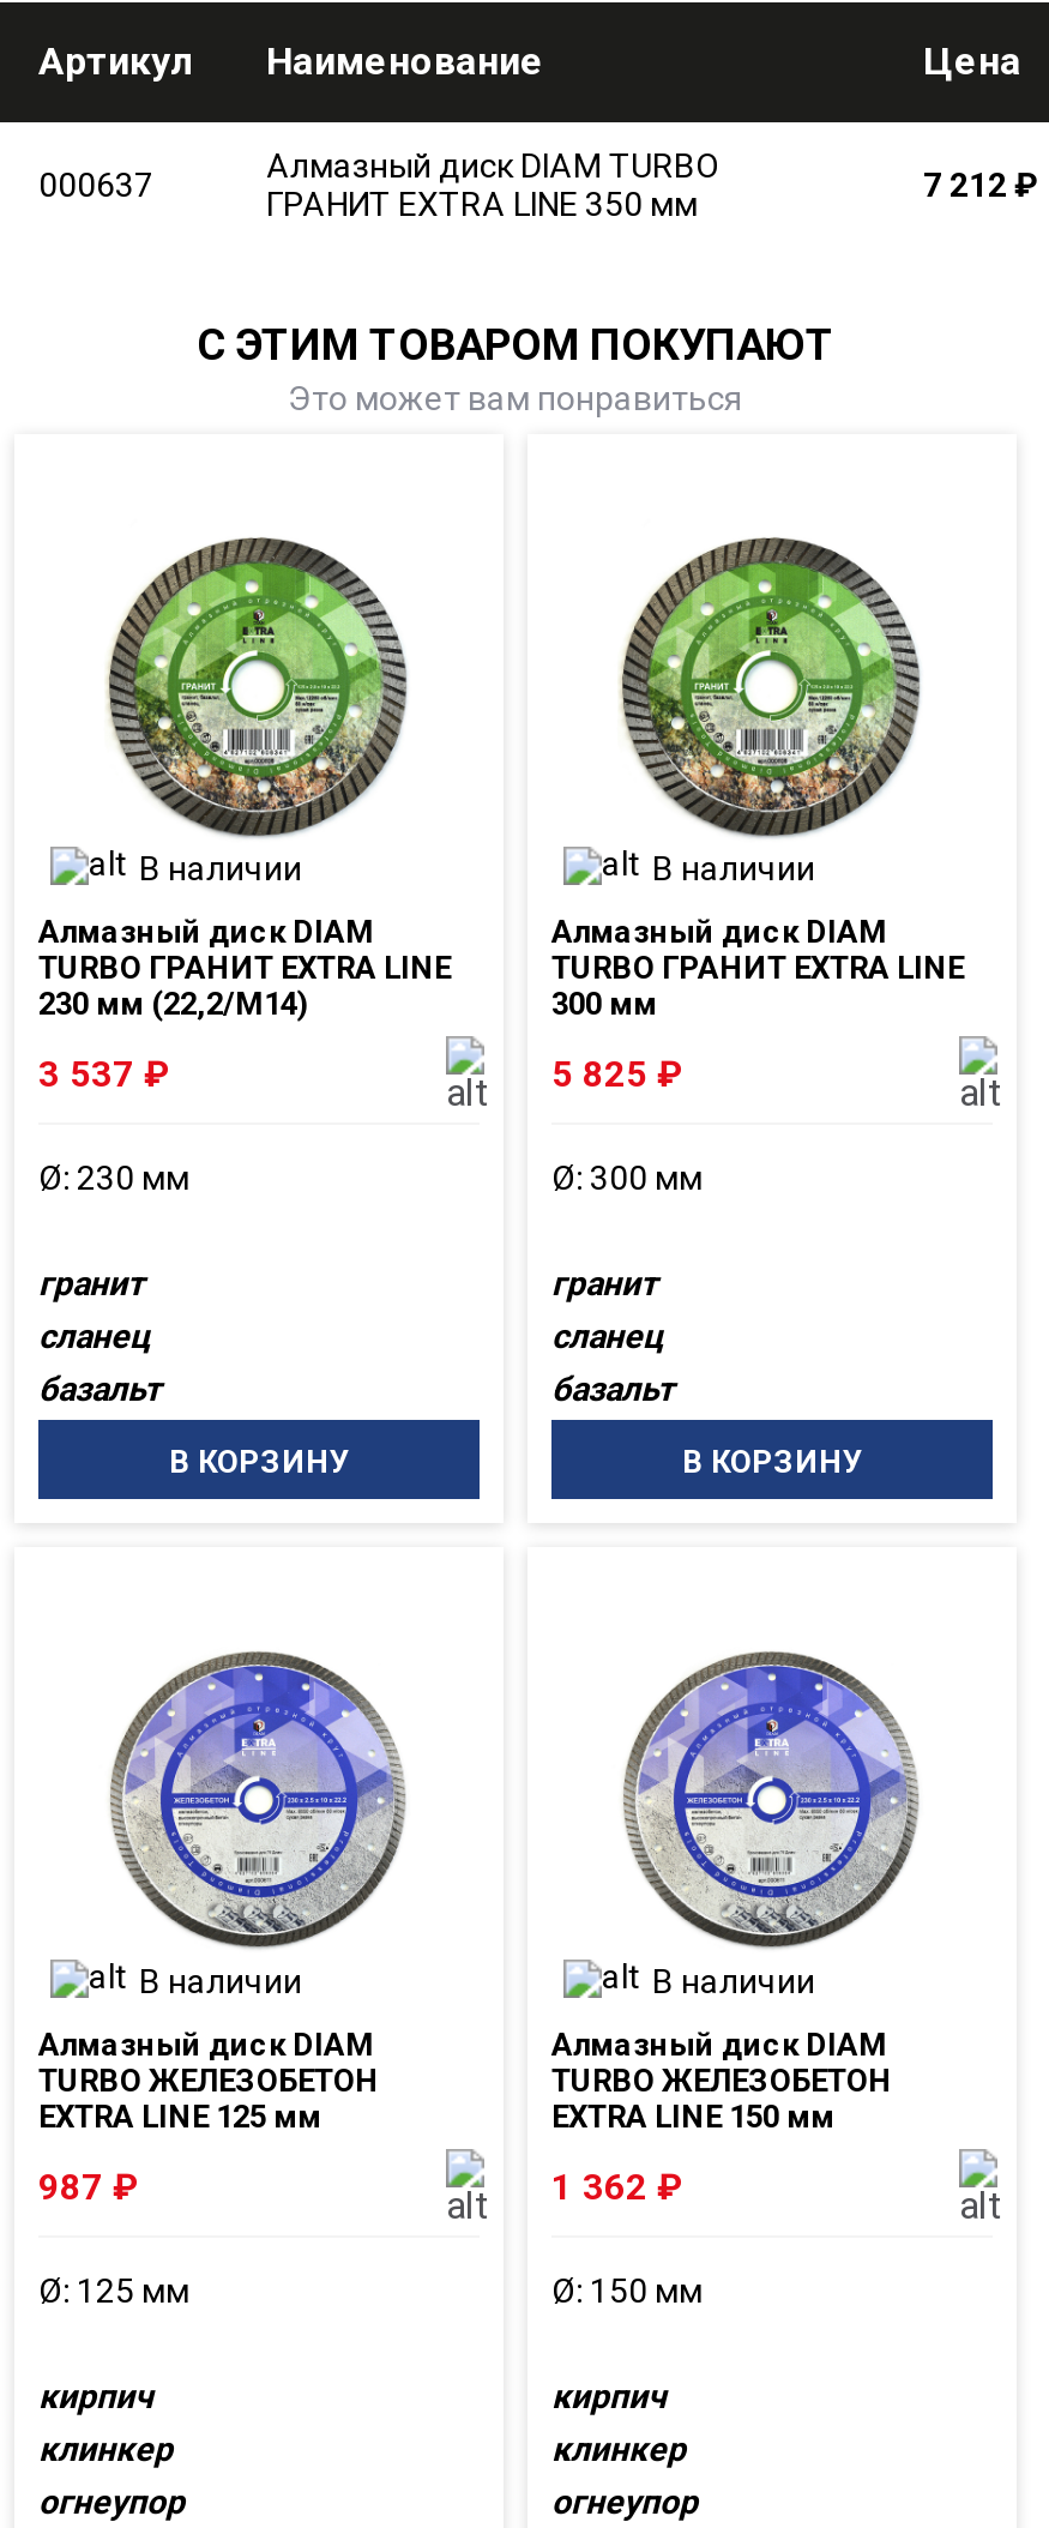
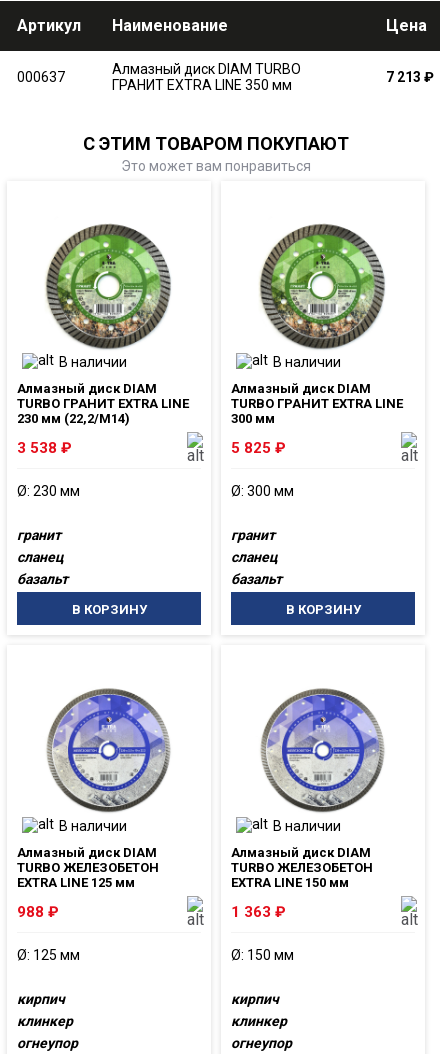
- 7 212 ₽
+ 7 213 ₽

- 3 537 ₽
+ 3 538 ₽

- 987 ₽
+ 988 ₽

- 1 362 ₽
+ 1 363 ₽
